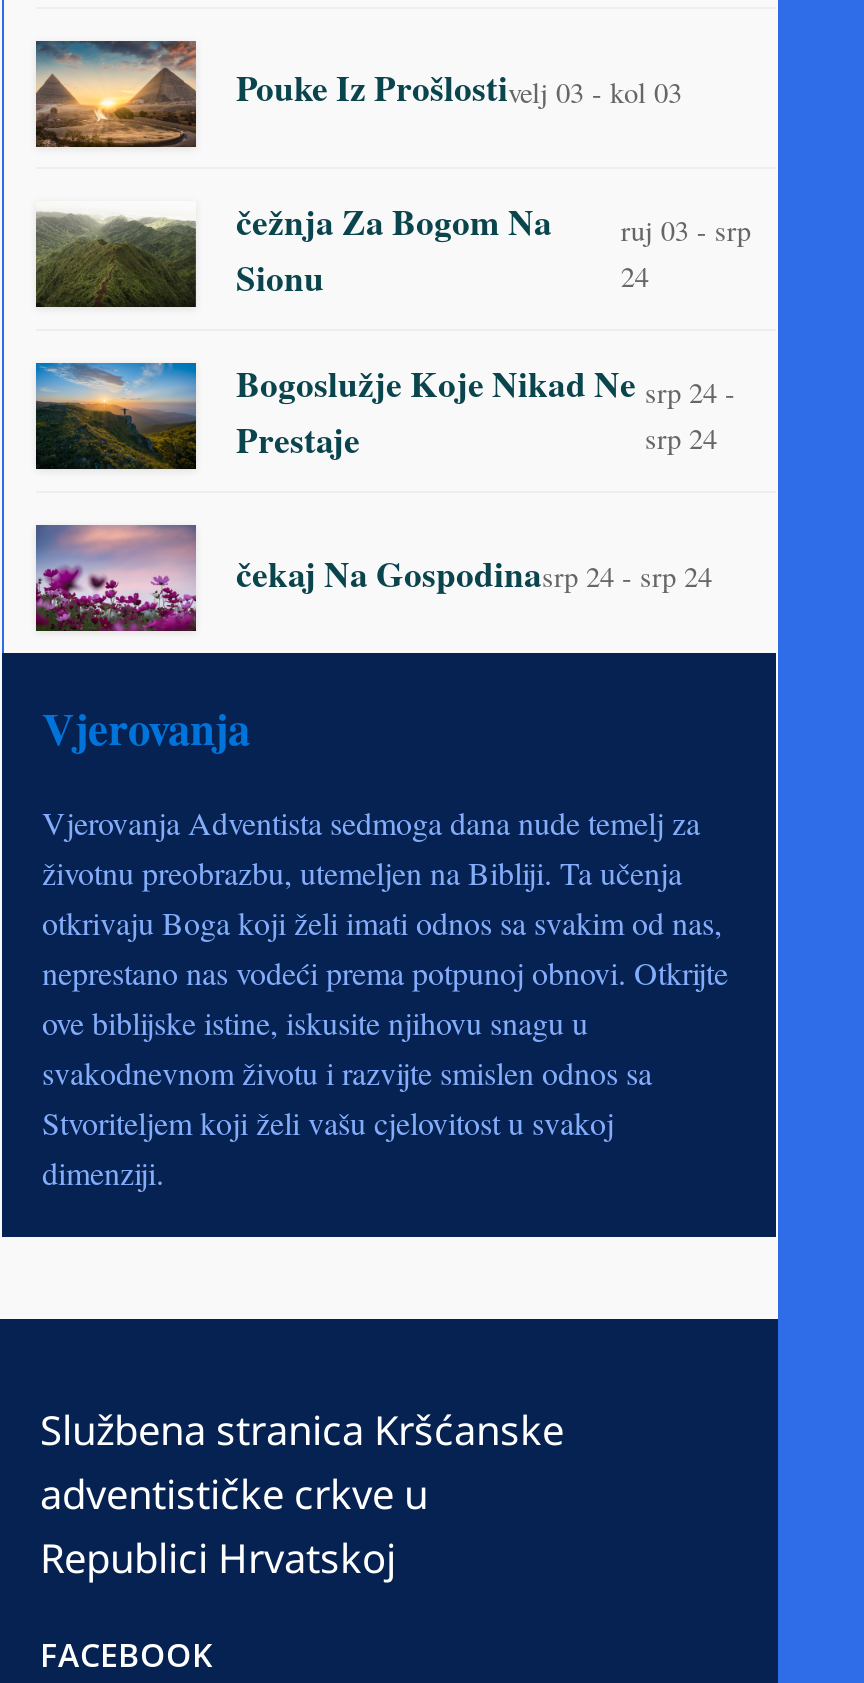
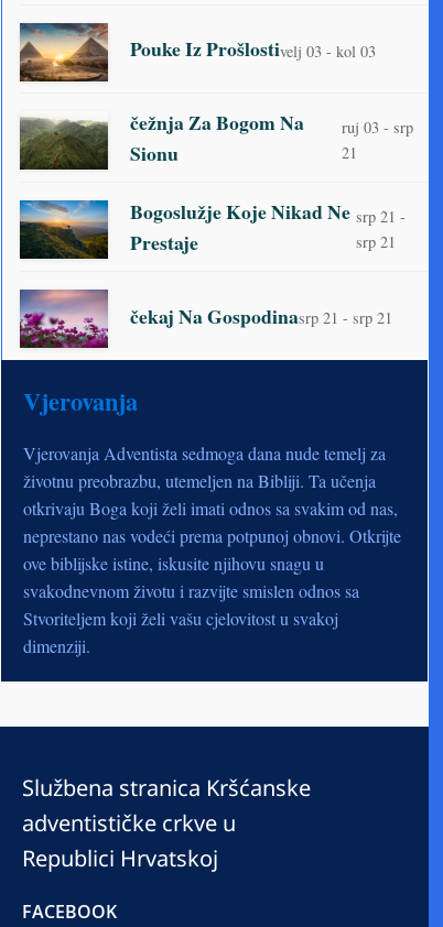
- 24
+ 21

- Bogoslužje Koje Nikad Ne srp 24 -
+ Bogoslužje Koje Nikad Ne srp 21 -

- srp 24
+ srp 21

- čekaj Na Gospodinasrp 24 - srp 24
+ čekaj Na Gospodinasrp 21 - srp 21
